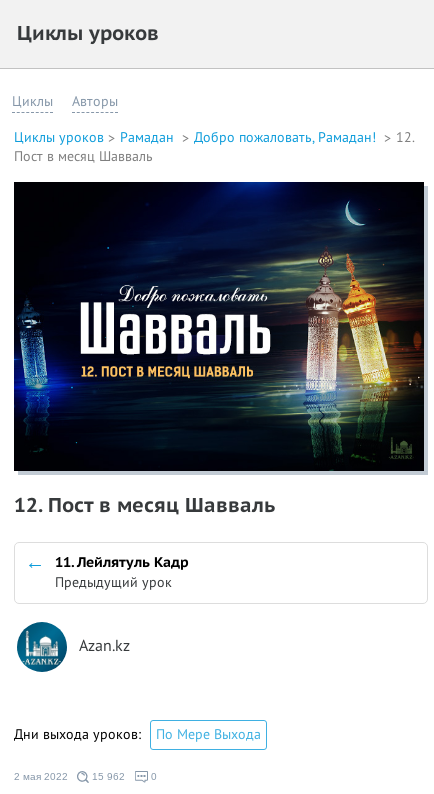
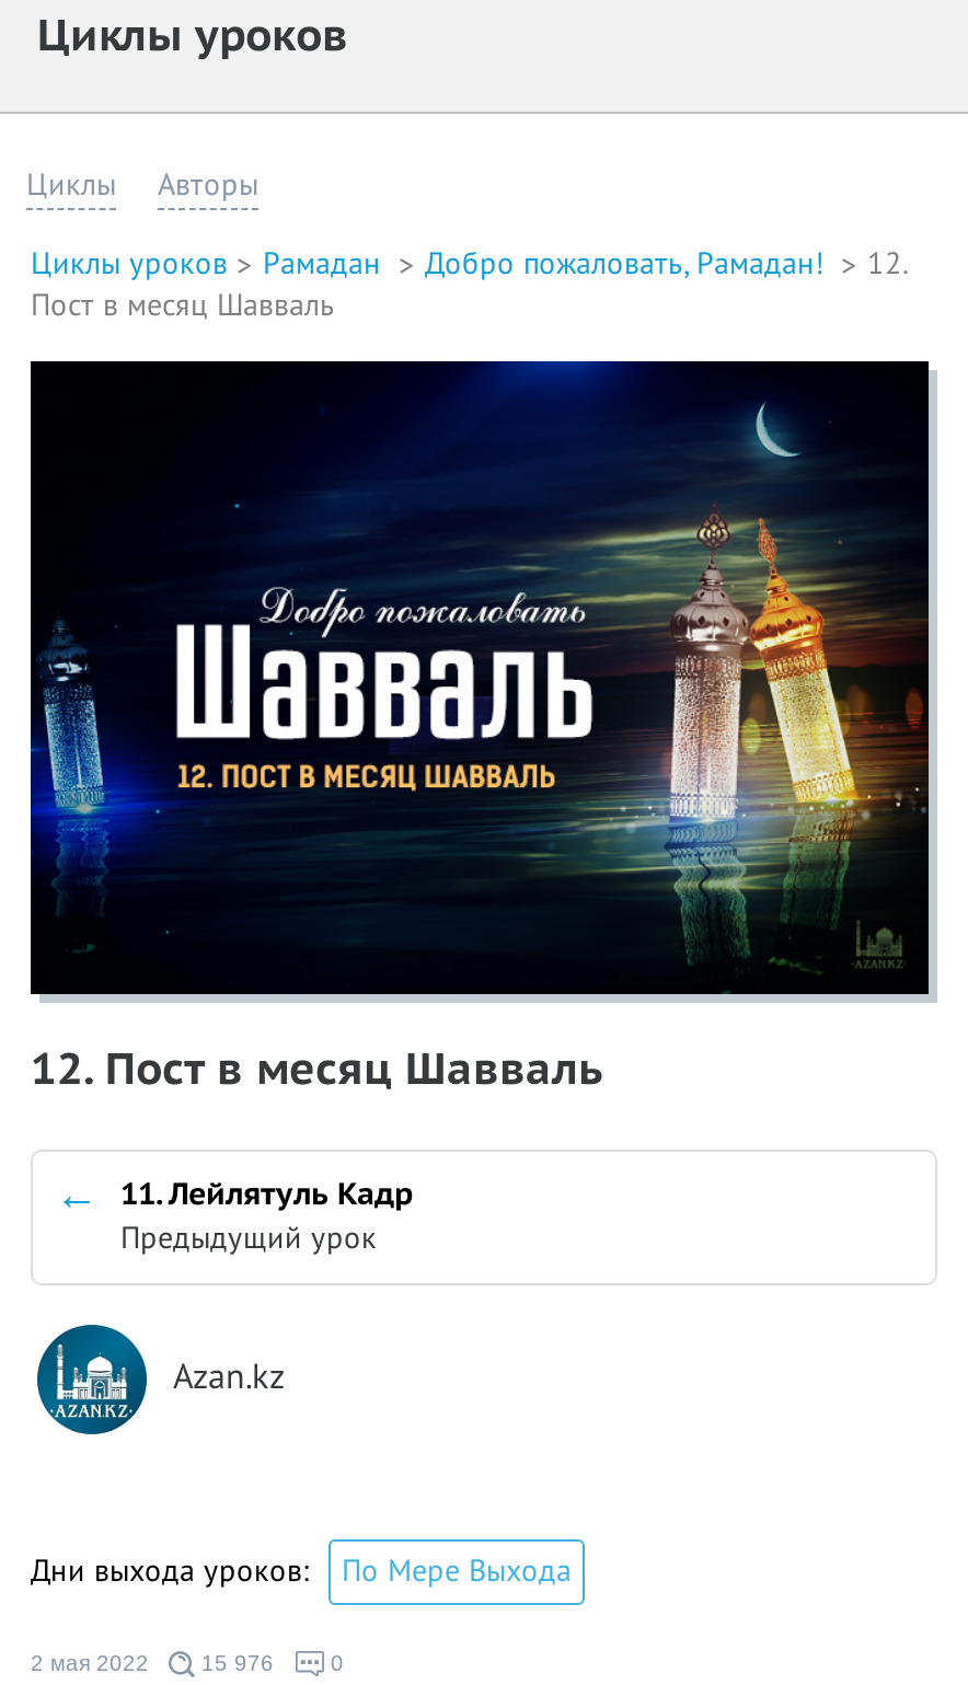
- 2 мая 2022 15 962
+ 2 мая 2022 15 976
